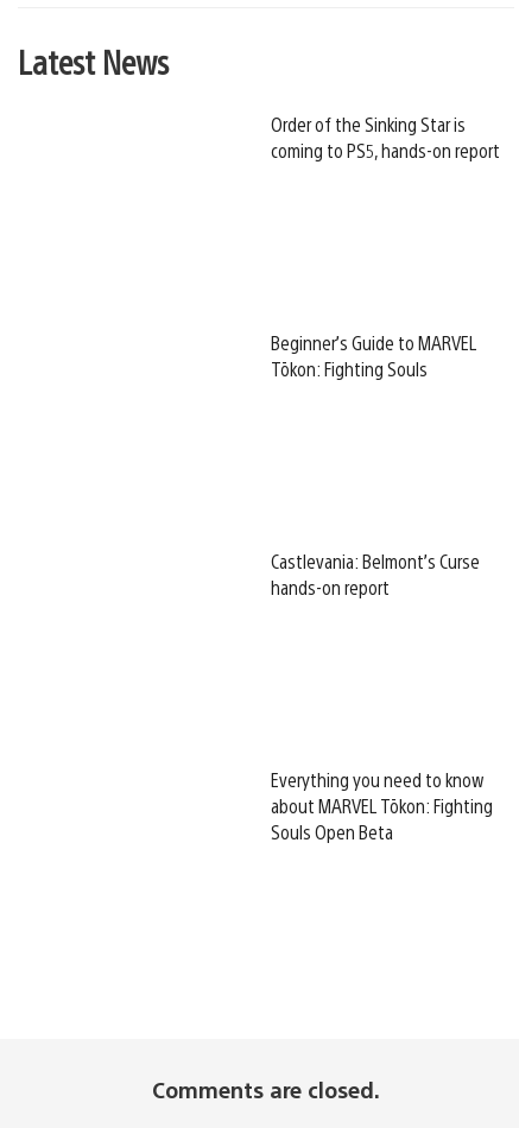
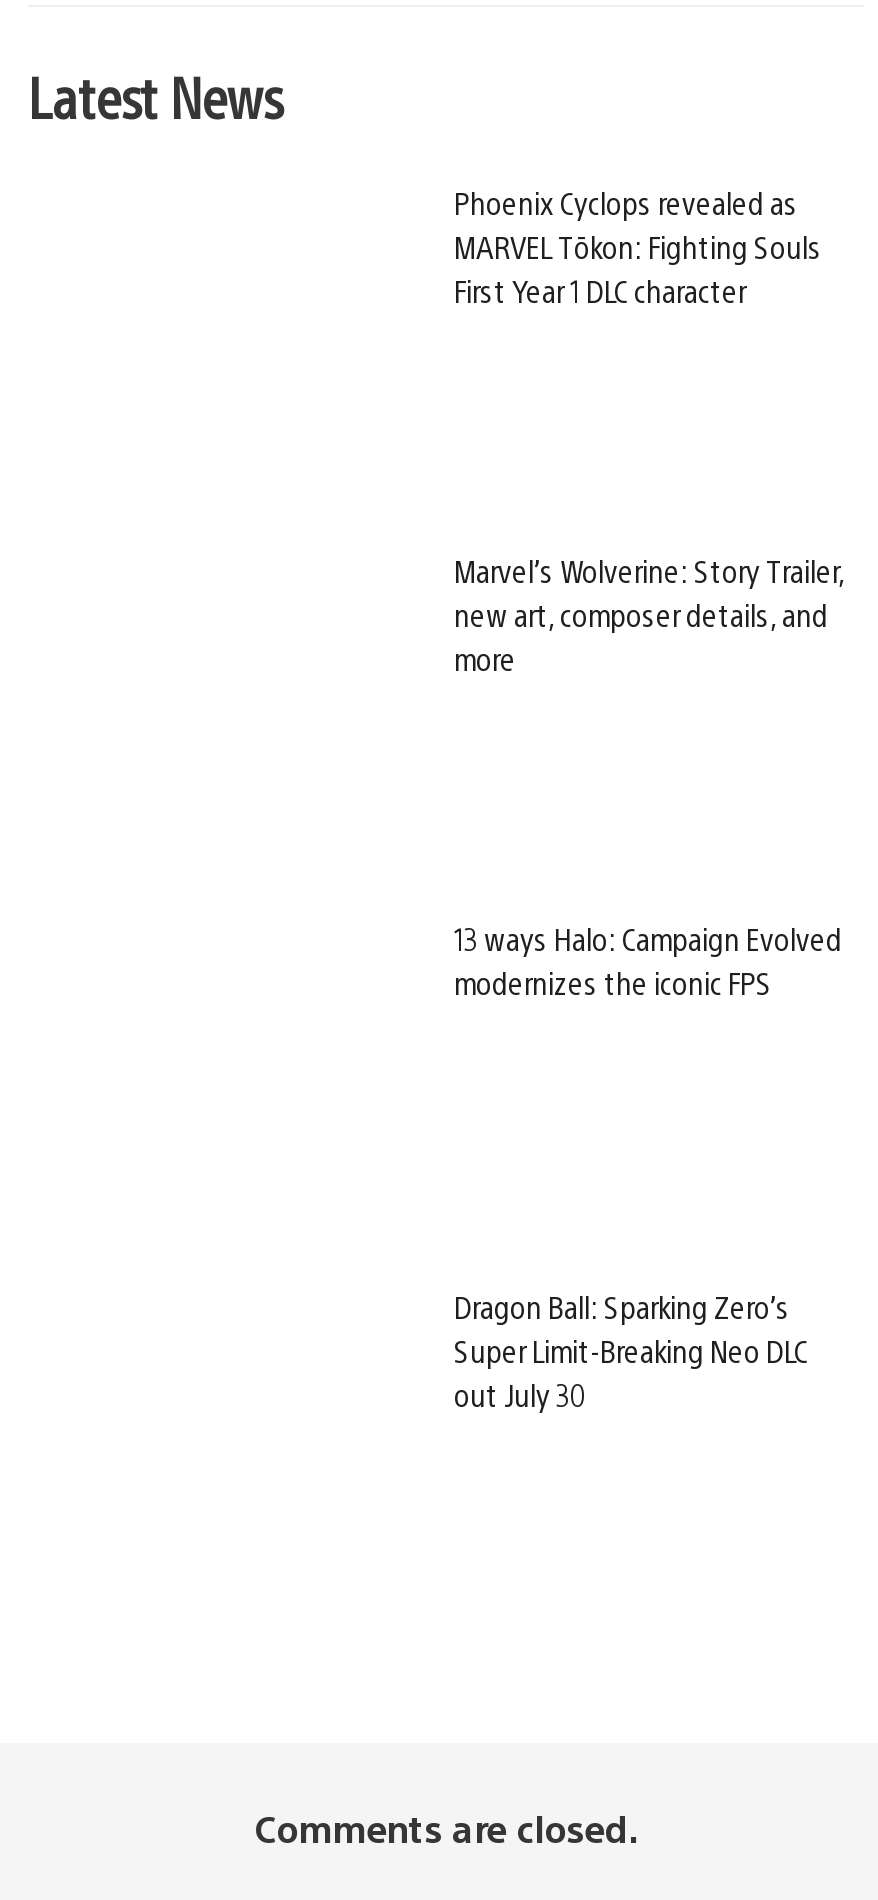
- Order of the Sinking Star is
- coming to PS5, hands-on report
+ Phoenix Cyclops revealed as
+ MARVEL Tōkon: Fighting Souls
+ First Year 1 DLC character

- Beginner’s Guide to MARVEL
- Tōkon: Fighting Souls
+ Marvel’s Wolverine: Story Trailer,
+ new art, composer details, and
+ more

- Castlevania: Belmont’s Curse
- hands-on report
+ 13 ways Halo: Campaign Evolved
+ modernizes the iconic FPS

- Everything you need to know
- about MARVEL Tōkon: Fighting
- Souls Open Beta
+ Dragon Ball: Sparking Zero’s
+ Super Limit-Breaking Neo DLC
+ out July 30
